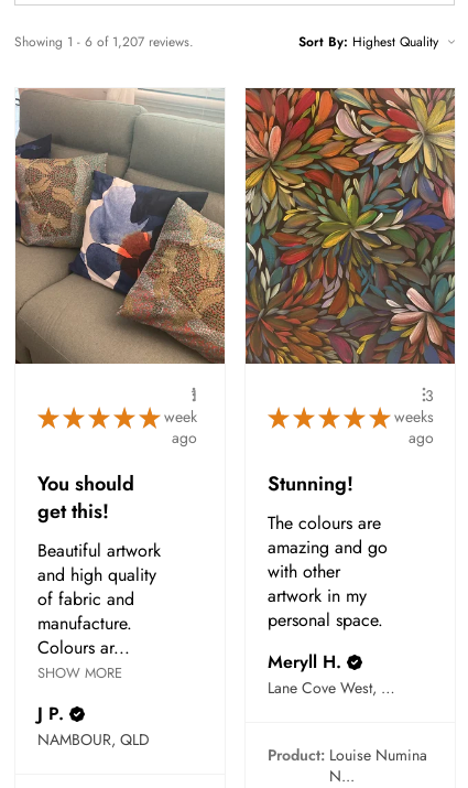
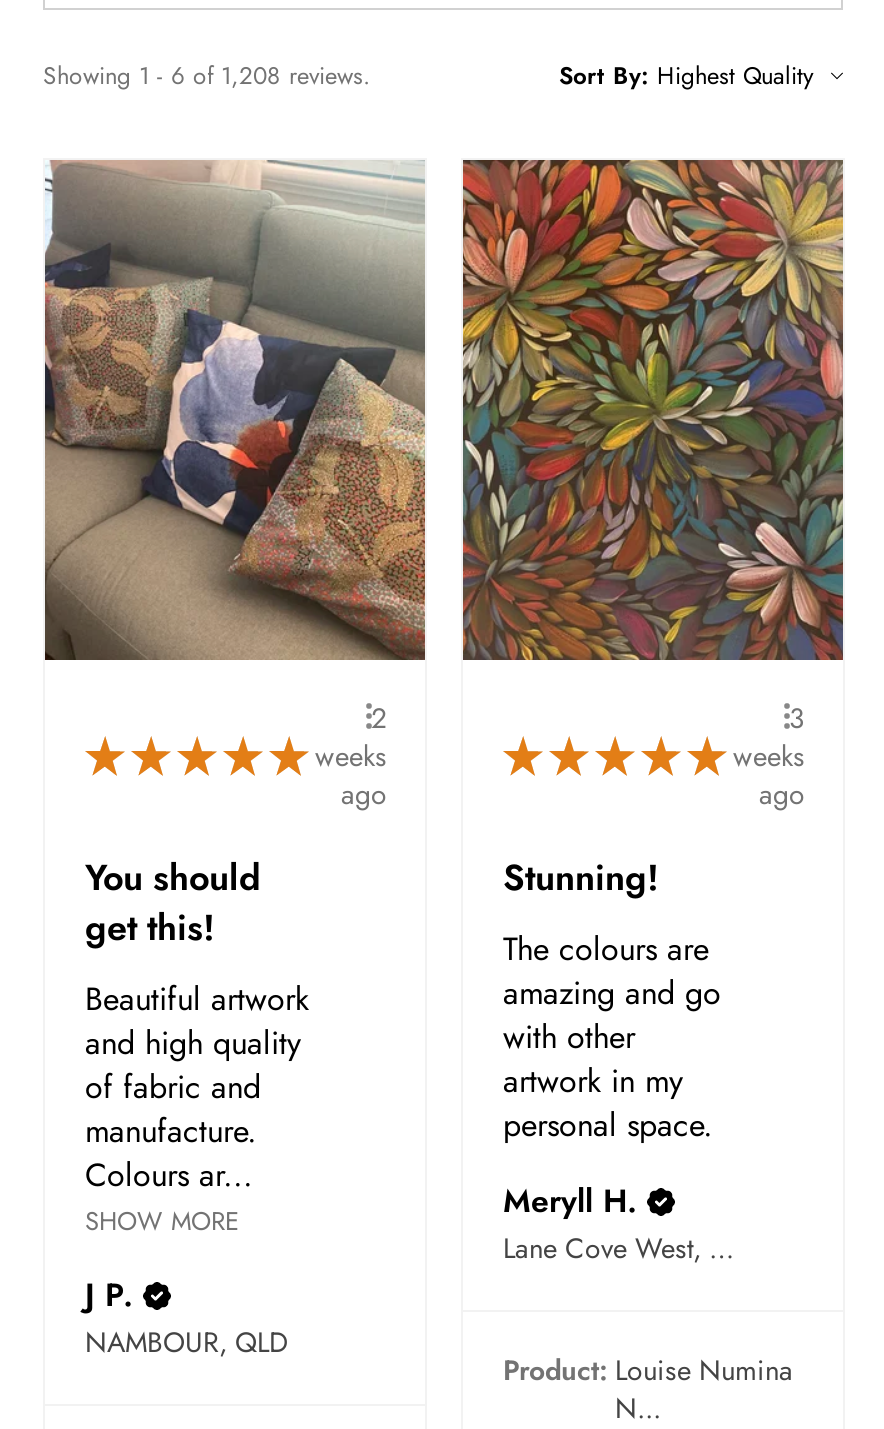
- Showing 1 - 6 of 1,207 reviews.
+ Showing 1 - 6 of 1,208 reviews.

- 1
- week
+ 2
+ weeks
